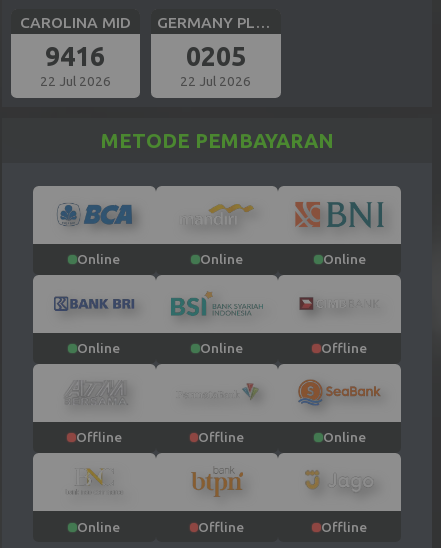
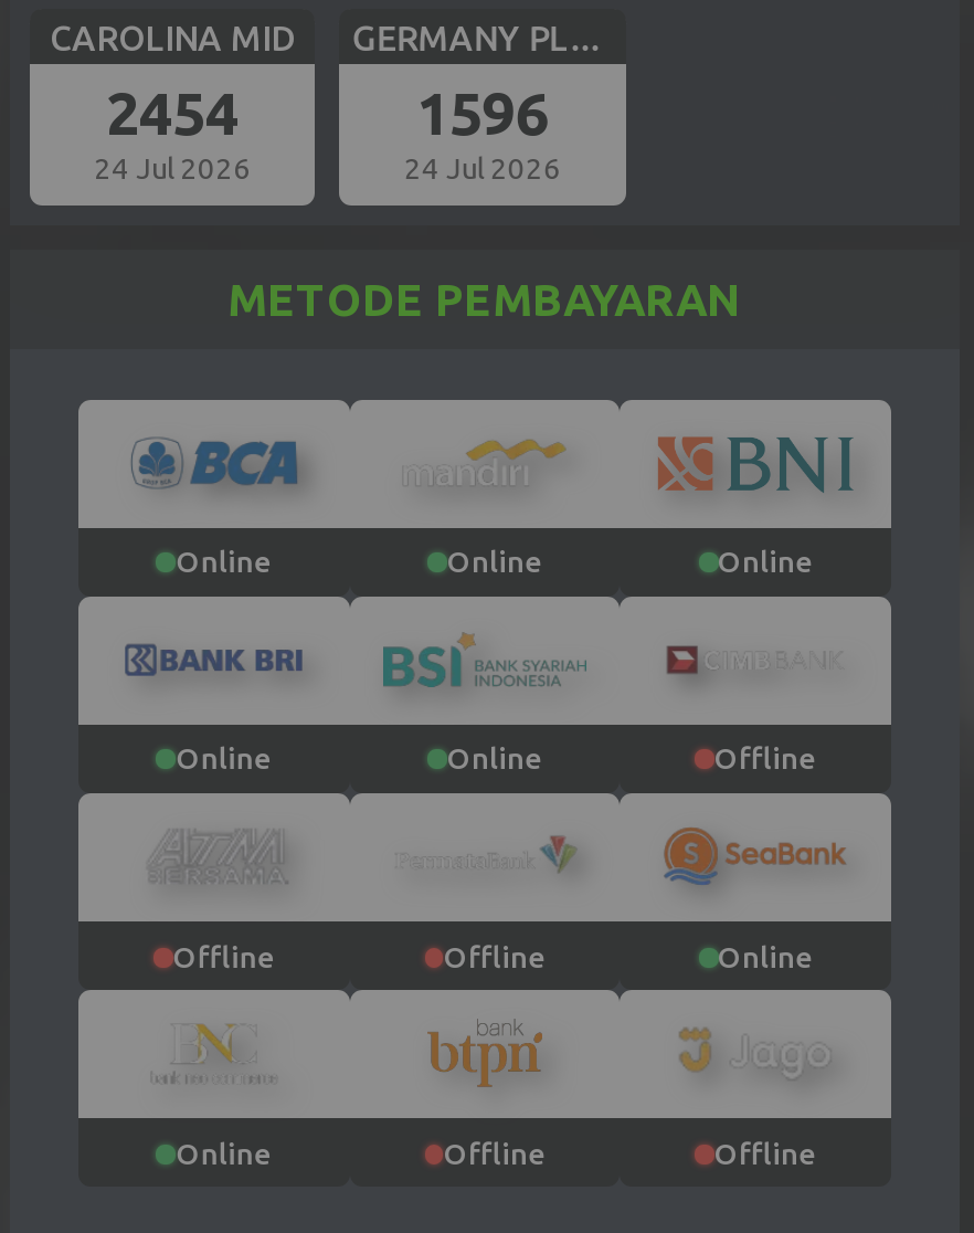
- 9416
+ 2454

- 0205
+ 1596

- 22 Jul 2026
+ 24 Jul 2026

- 22 Jul 2026
+ 24 Jul 2026
